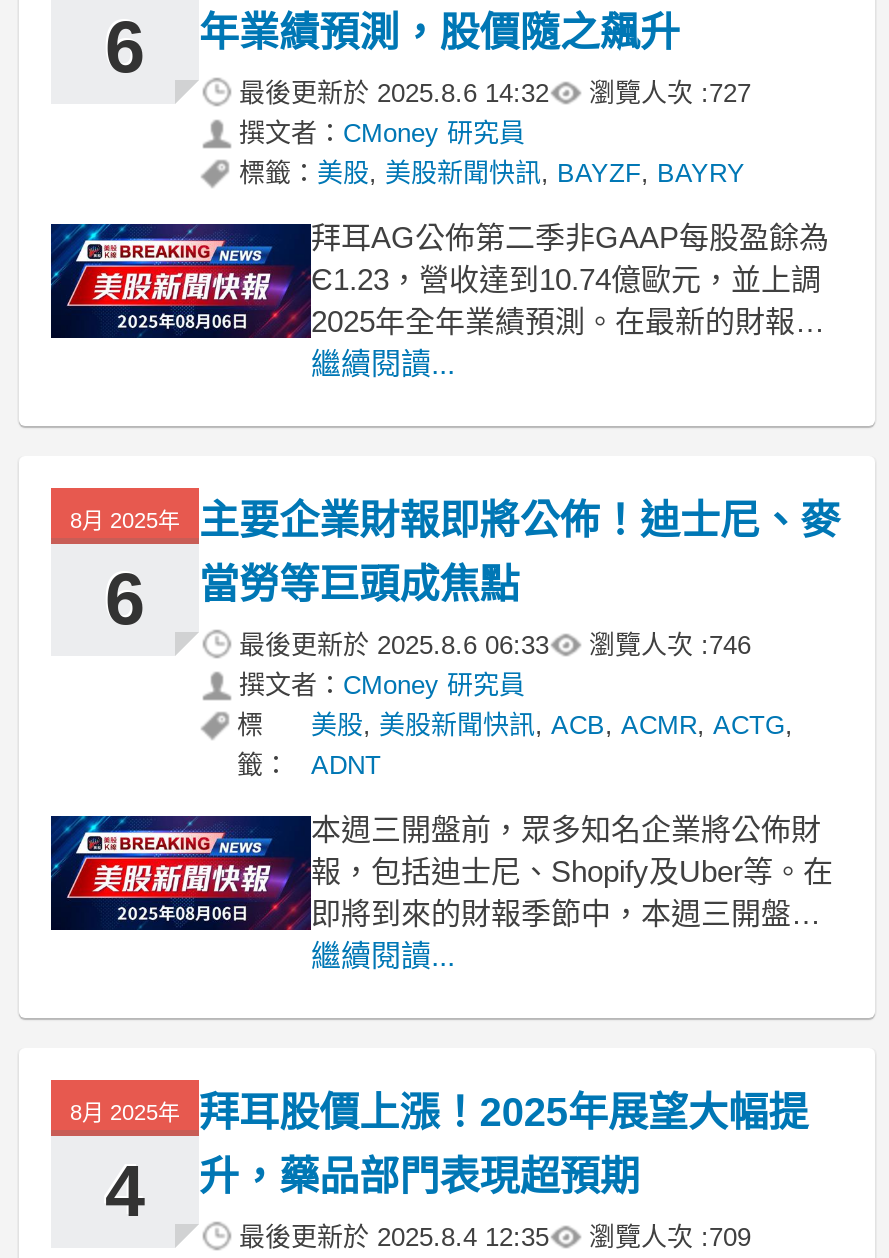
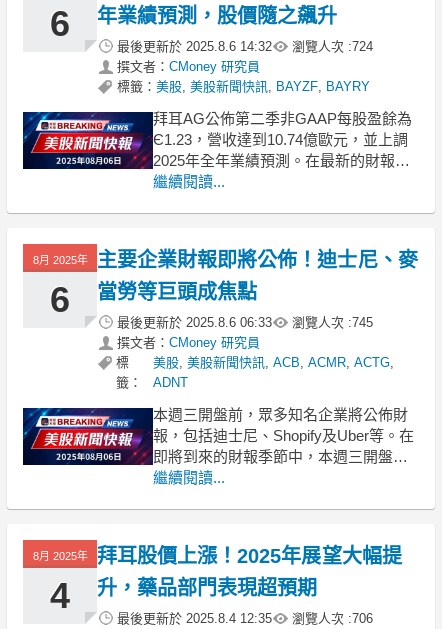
- 最後更新於2025.8.6 14:32 瀏覽人次 : 727
+ 最後更新於2025.8.6 14:32 瀏覽人次 : 724

- 最後更新於2025.8.6 06:33 瀏覽人次 : 746
+ 最後更新於2025.8.6 06:33 瀏覽人次 : 745

- 最後更新於2025.8.4 12:35 瀏覽人次 : 709
+ 最後更新於2025.8.4 12:35 瀏覽人次 : 706
